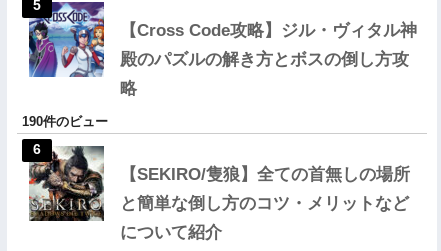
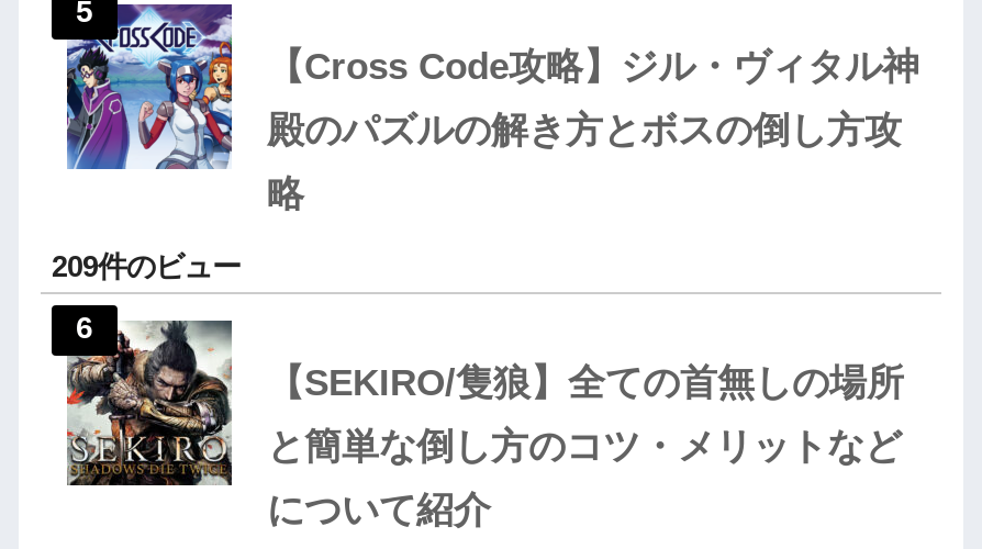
- 190件のビュー
+ 209件のビュー
